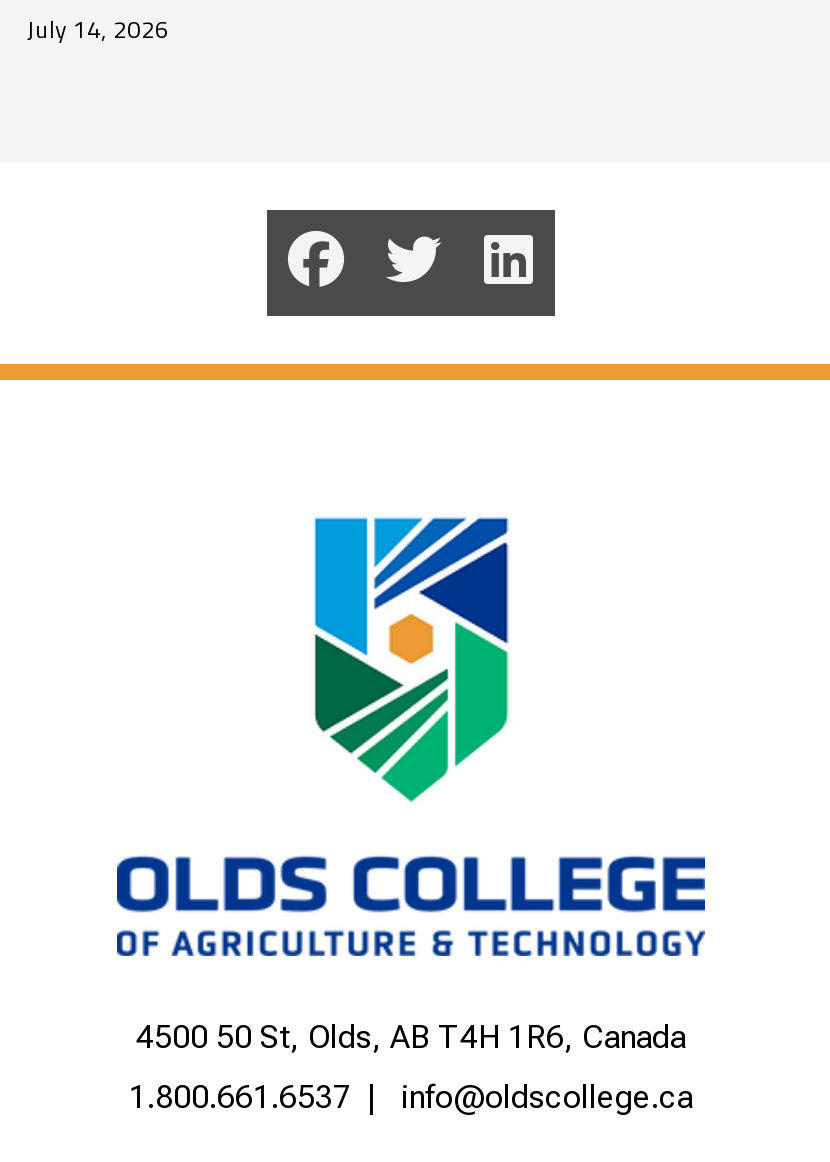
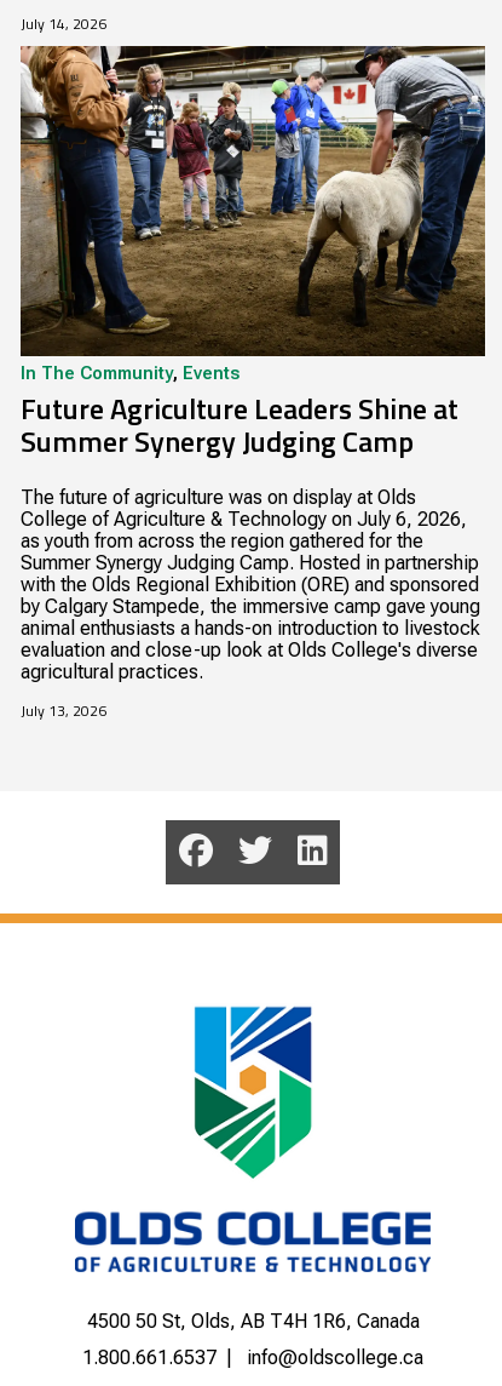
+ [image]
+ In The Community, Events
+ Future Agriculture Leaders Shine at
+ Summer Synergy Judging Camp
+ The future of agriculture was on display at Olds
+ College of Agriculture & Technology on July 6, 2026,
+ as youth from across the region gathered for the
+ Summer Synergy Judging Camp. Hosted in partnership
+ with the Olds Regional Exhibition (ORE) and sponsored
+ by Calgary Stampede, the immersive camp gave young
+ animal enthusiasts a hands-on introduction to livestock
+ evaluation and close-up look at Olds College's diverse
+ agricultural practices.
+ July 13, 2026
